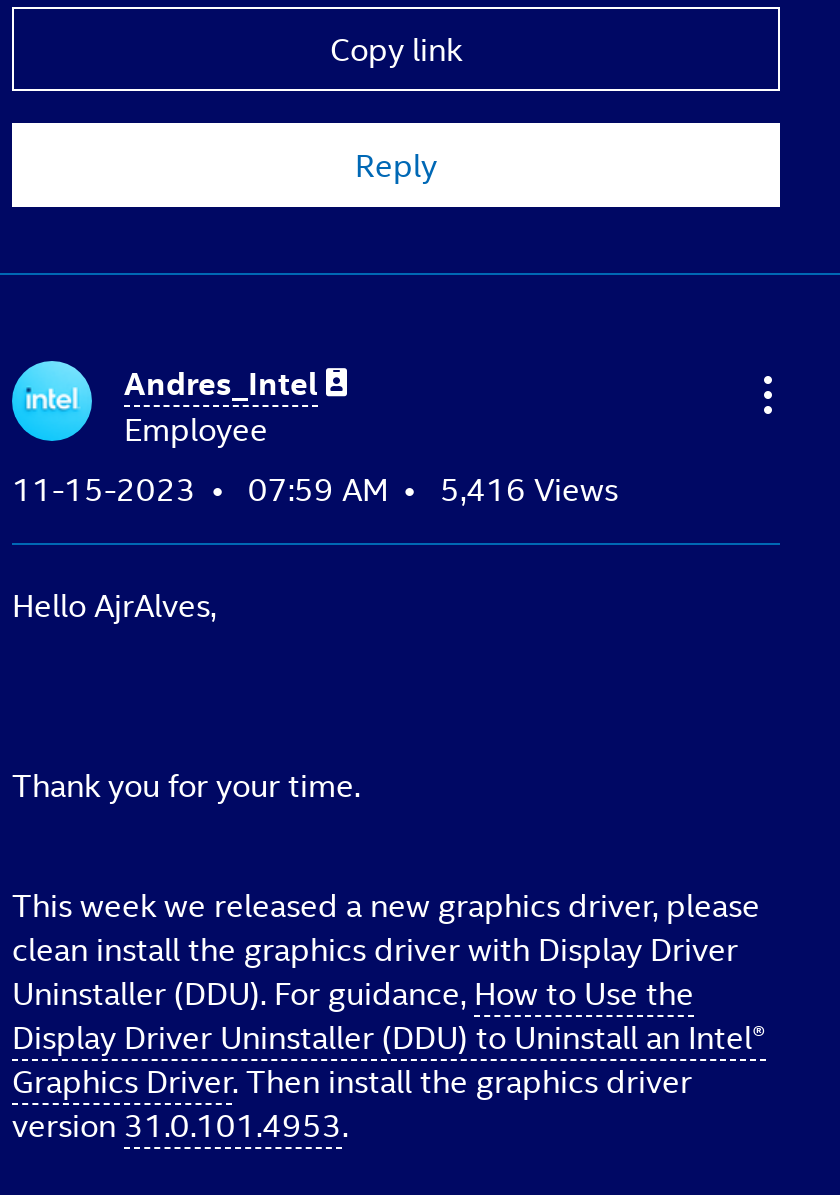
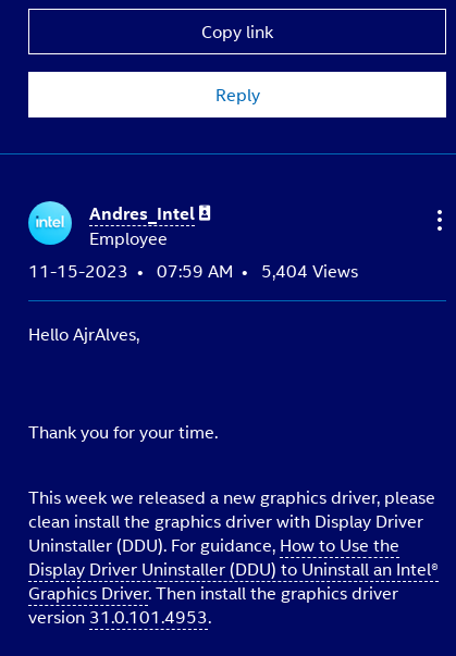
- 11-15-2023 07:59 AM 5,416 Views
+ 11-15-2023 07:59 AM 5,404 Views
